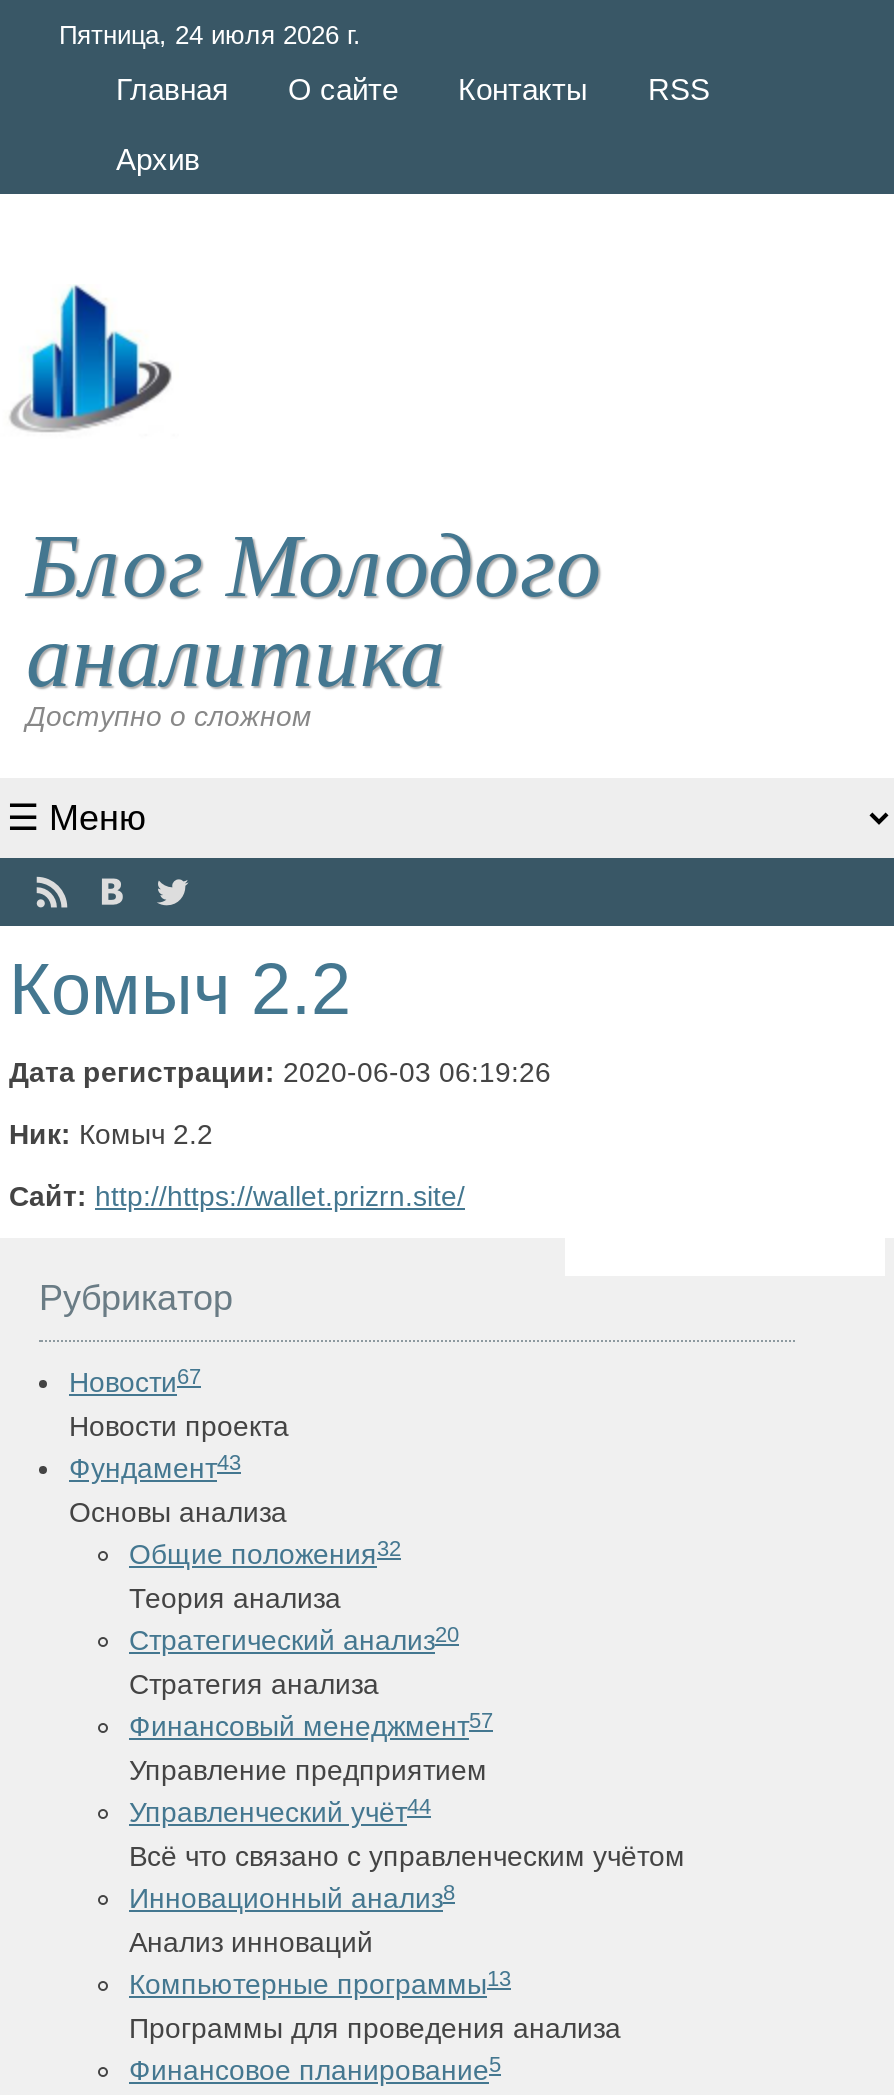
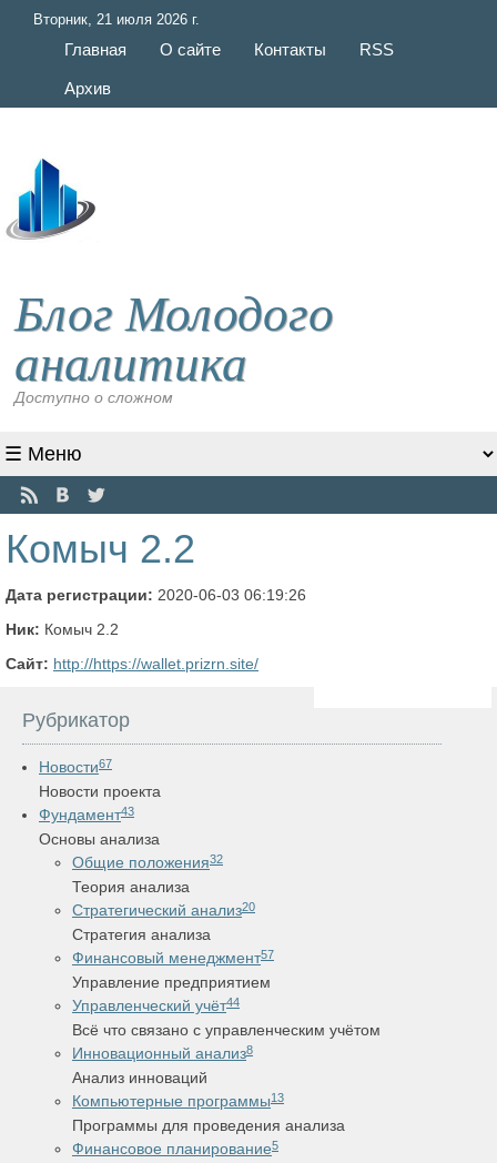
- Пятница, 24 июля 2026 г.
+ Вторник, 21 июля 2026 г.
